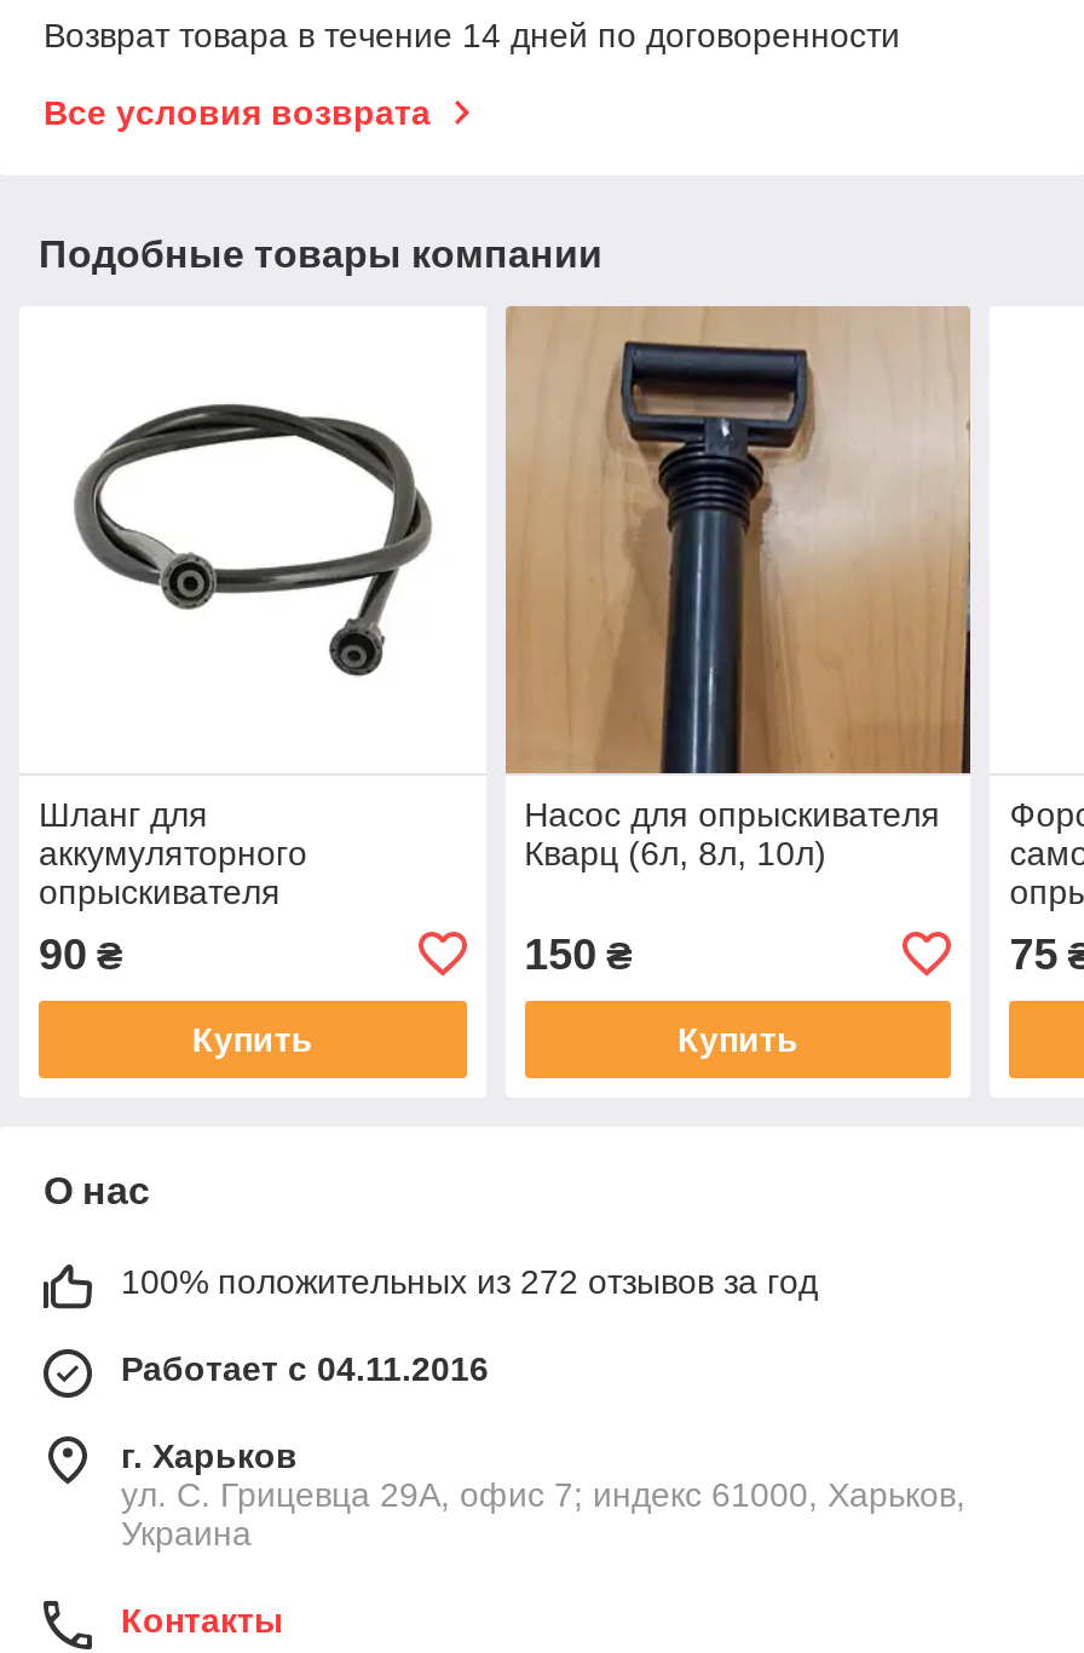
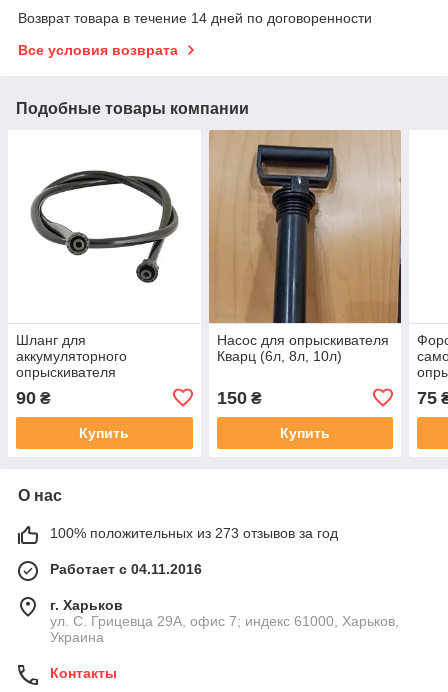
- 100% положительных из 272 отзывов за год
+ 100% положительных из 273 отзывов за год
